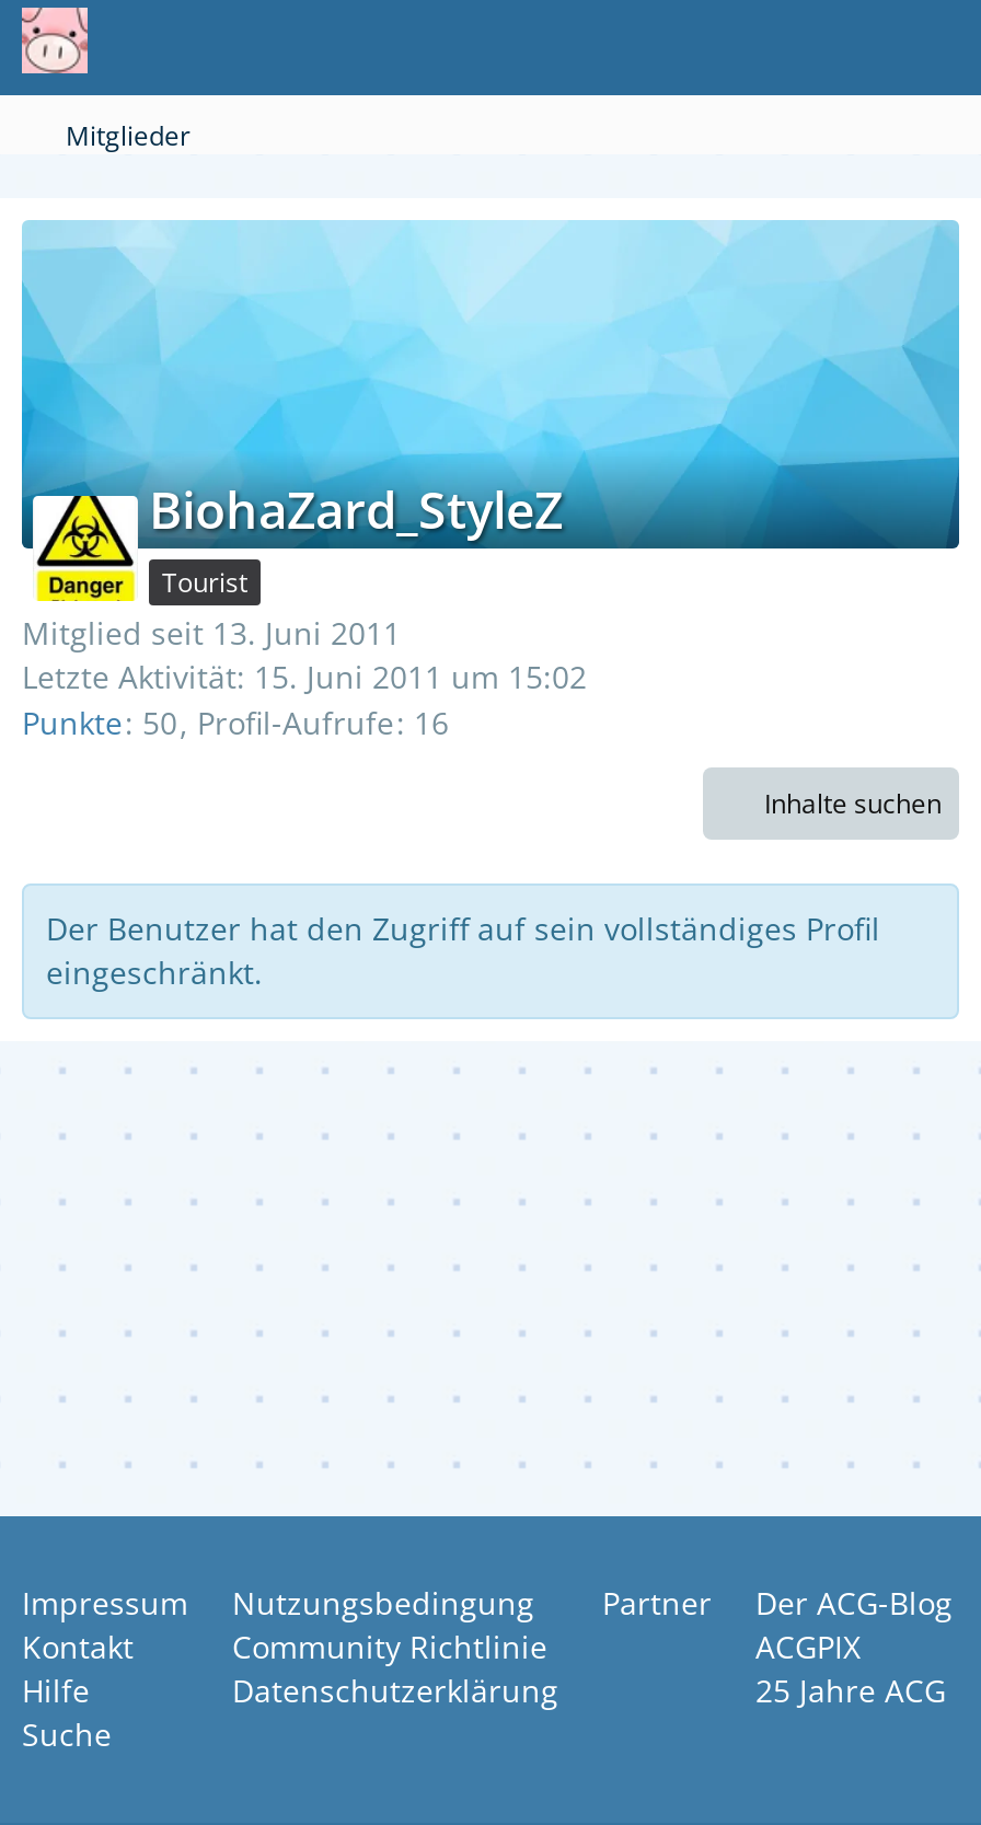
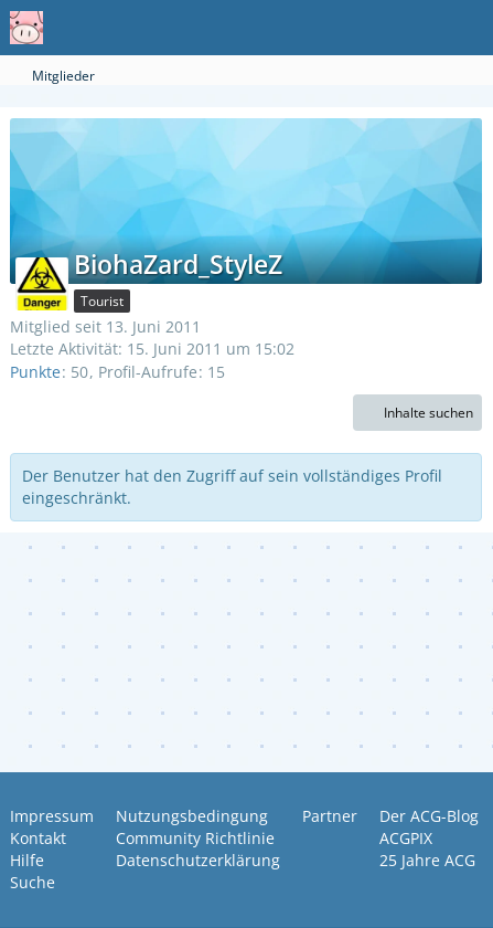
- Punkte 50 Profil-Aufrufe 16
+ Punkte 50 Profil-Aufrufe 15
